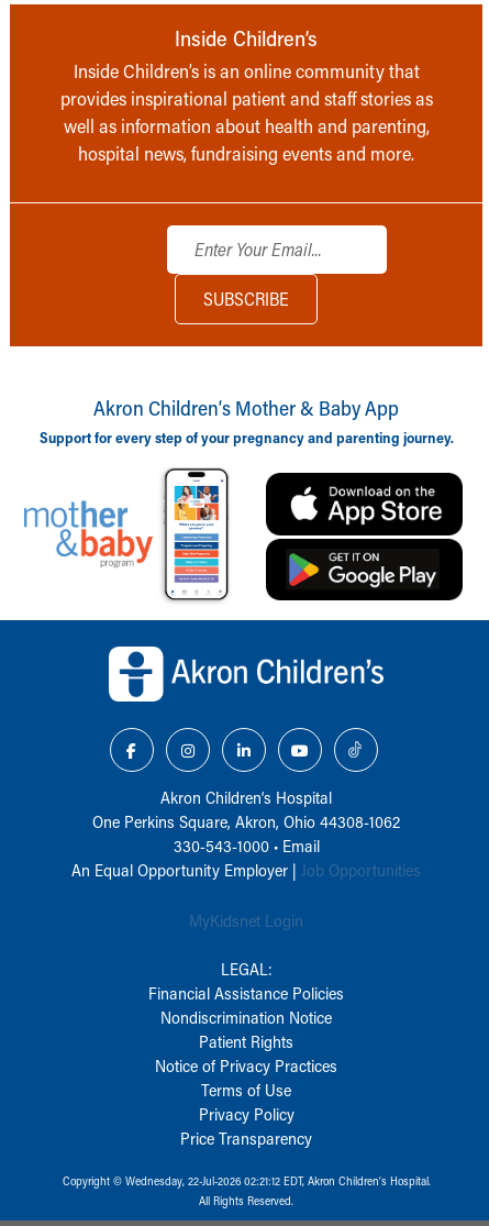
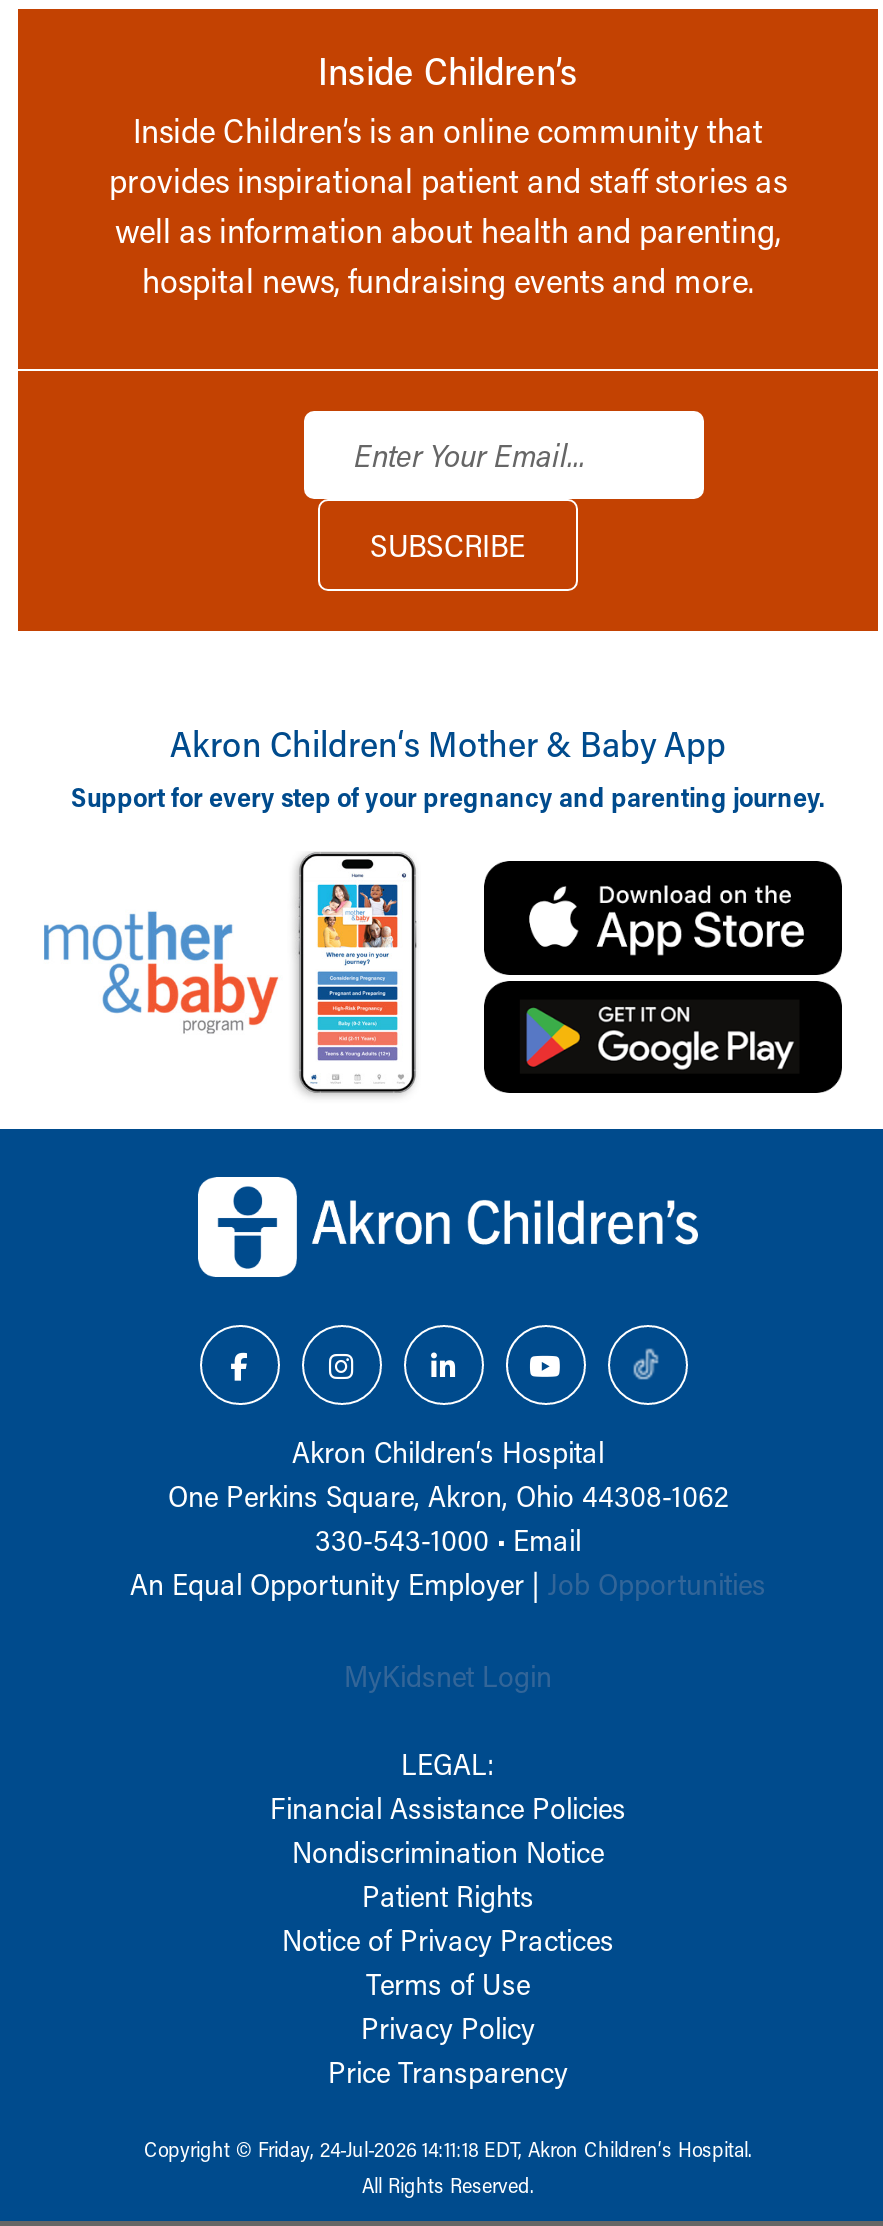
- Copyright © Wednesday, 22-Jul-2026 02:21:12 EDT, Akron Children‘s Hospital.
+ Copyright © Friday, 24-Jul-2026 14:11:18 EDT, Akron Children‘s Hospital.
